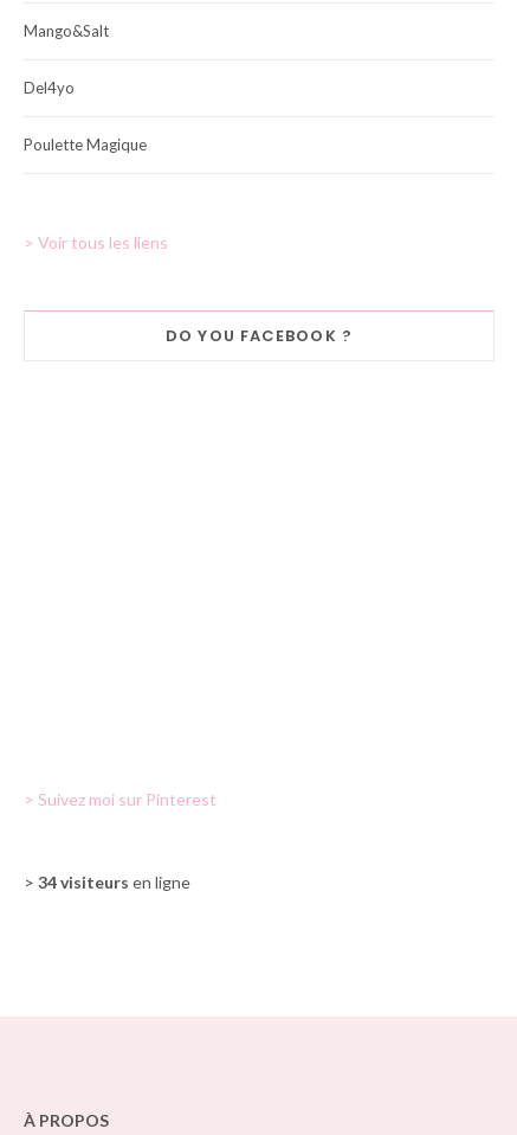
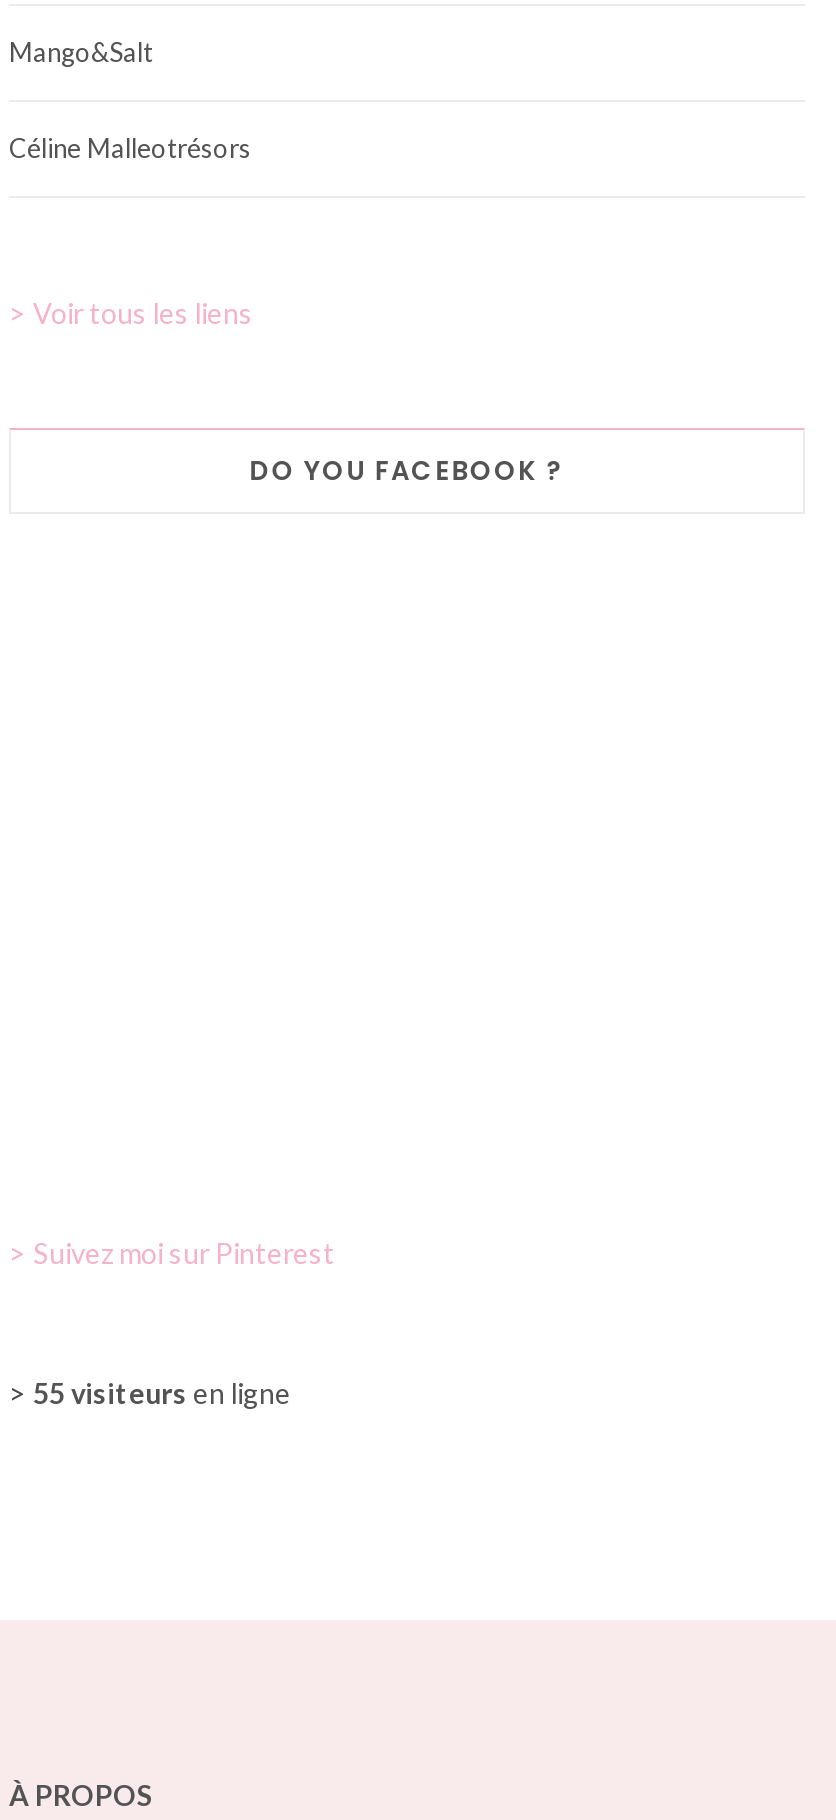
- Del4yo
- Poulette Magique
+ Céline Malleotrésors

- > 34 visiteurs en ligne
+ > 55 visiteurs en ligne
